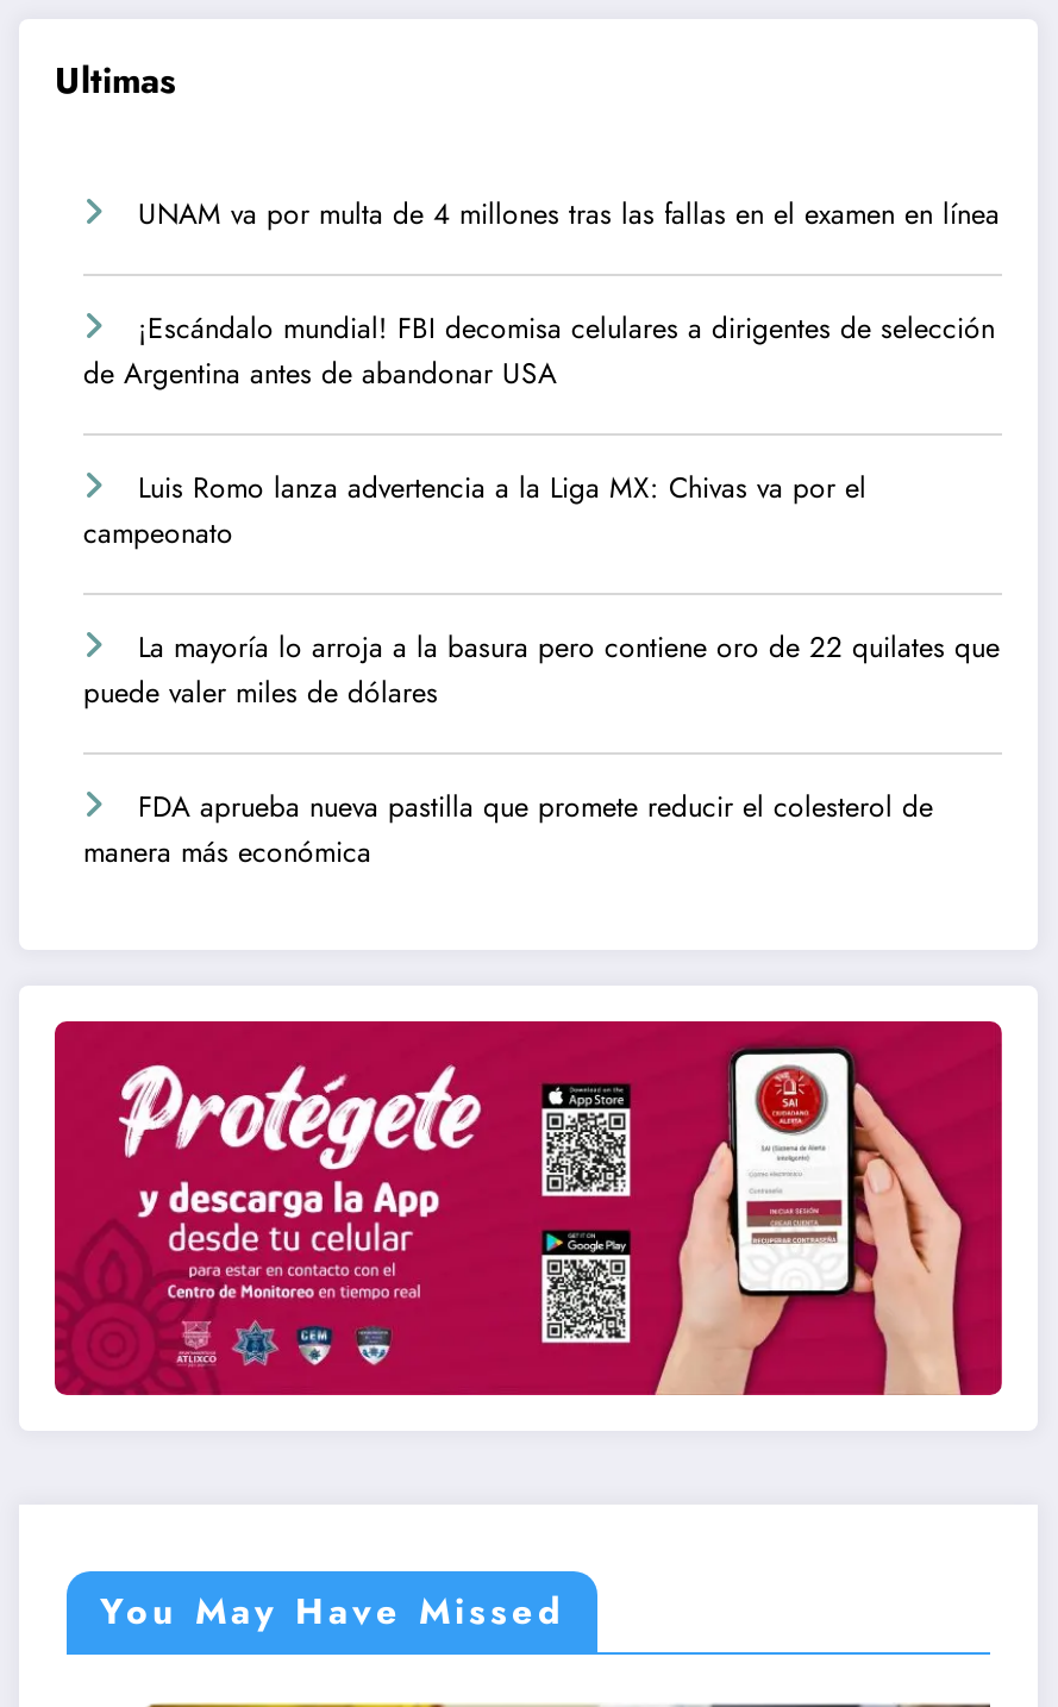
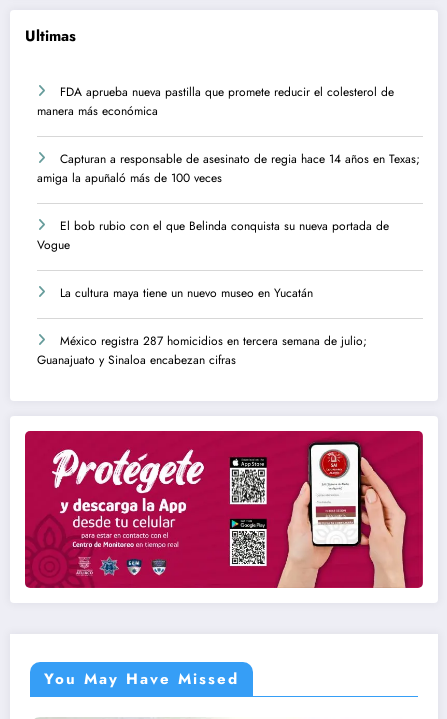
- UNAM va por multa de 4 millones tras las fallas en el examen en línea
- ¡Escándalo mundial! FBI decomisa celulares a dirigentes de selección
- de Argentina antes de abandonar USA
- Luis Romo lanza advertencia a la Liga MX: Chivas va por el
- campeonato
- La mayoría lo arroja a la basura pero contiene oro de 22 quilates que
- puede valer miles de dólares

moved up: FDA aprueba nueva pastilla que promete reducir el colesterol de | manera más económica

+ Capturan a responsable de asesinato de regia hace 14 años en Texas;
+ amiga la apuñaló más de 100 veces
+ El bob rubio con el que Belinda conquista su nueva portada de
+ Vogue
+ La cultura maya tiene un nuevo museo en Yucatán
+ México registra 287 homicidios en tercera semana de julio;
+ Guanajuato y Sinaloa encabezan cifras
